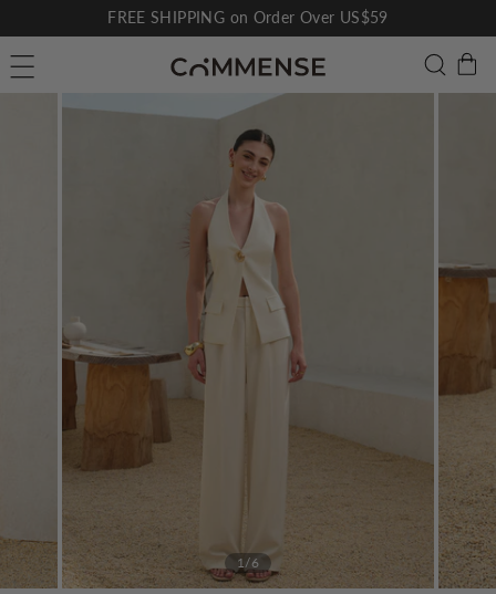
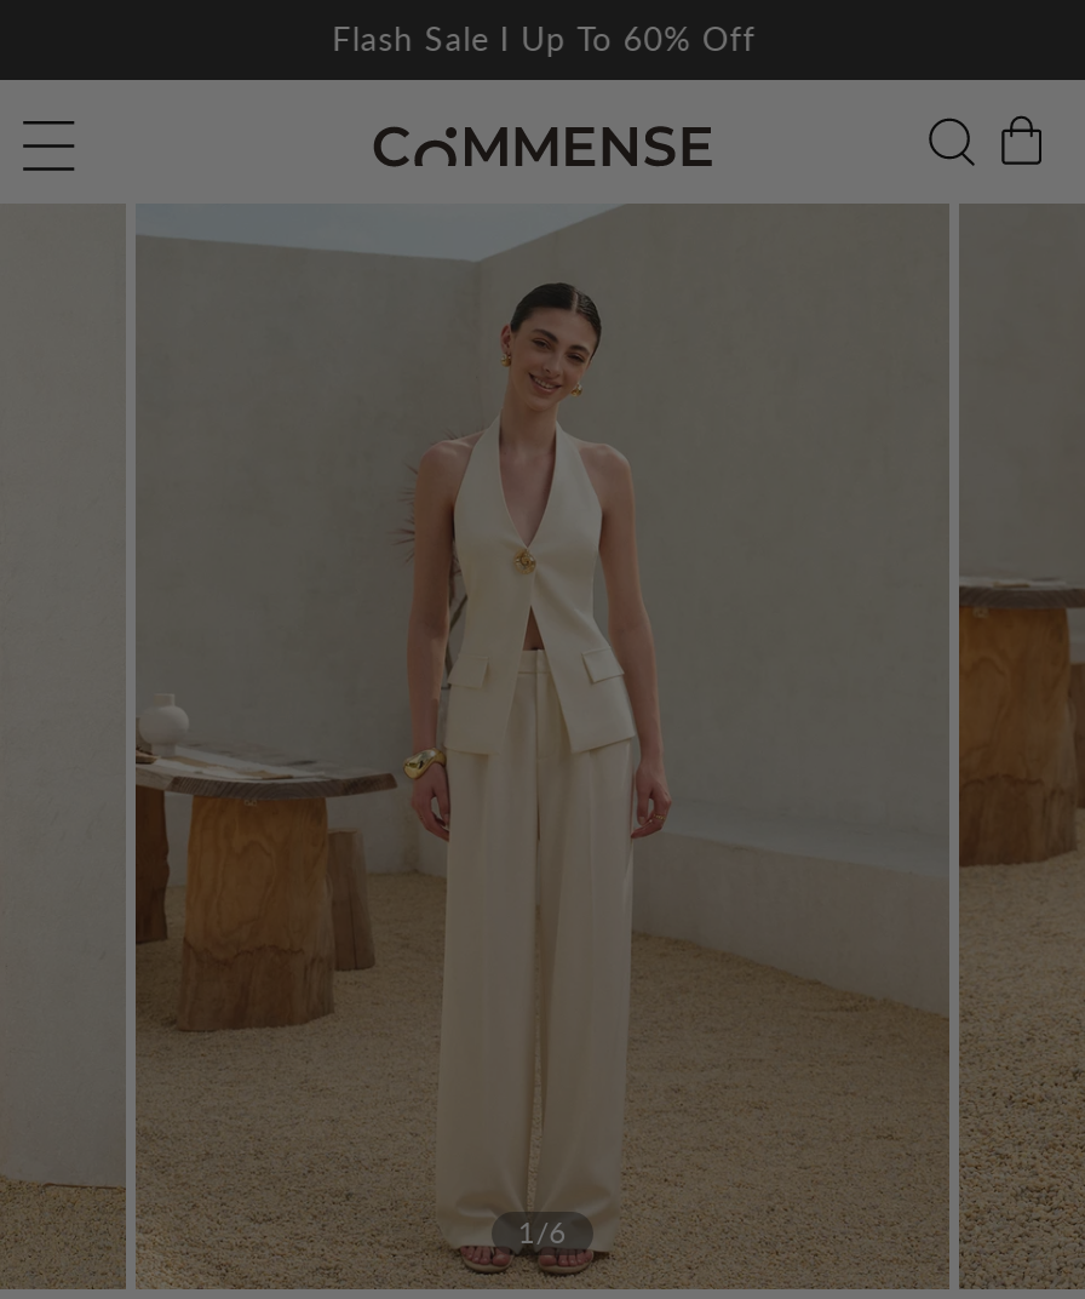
- FREE SHIPPING on Order Over US$59
+ Flash Sale I Up To 60% Off
